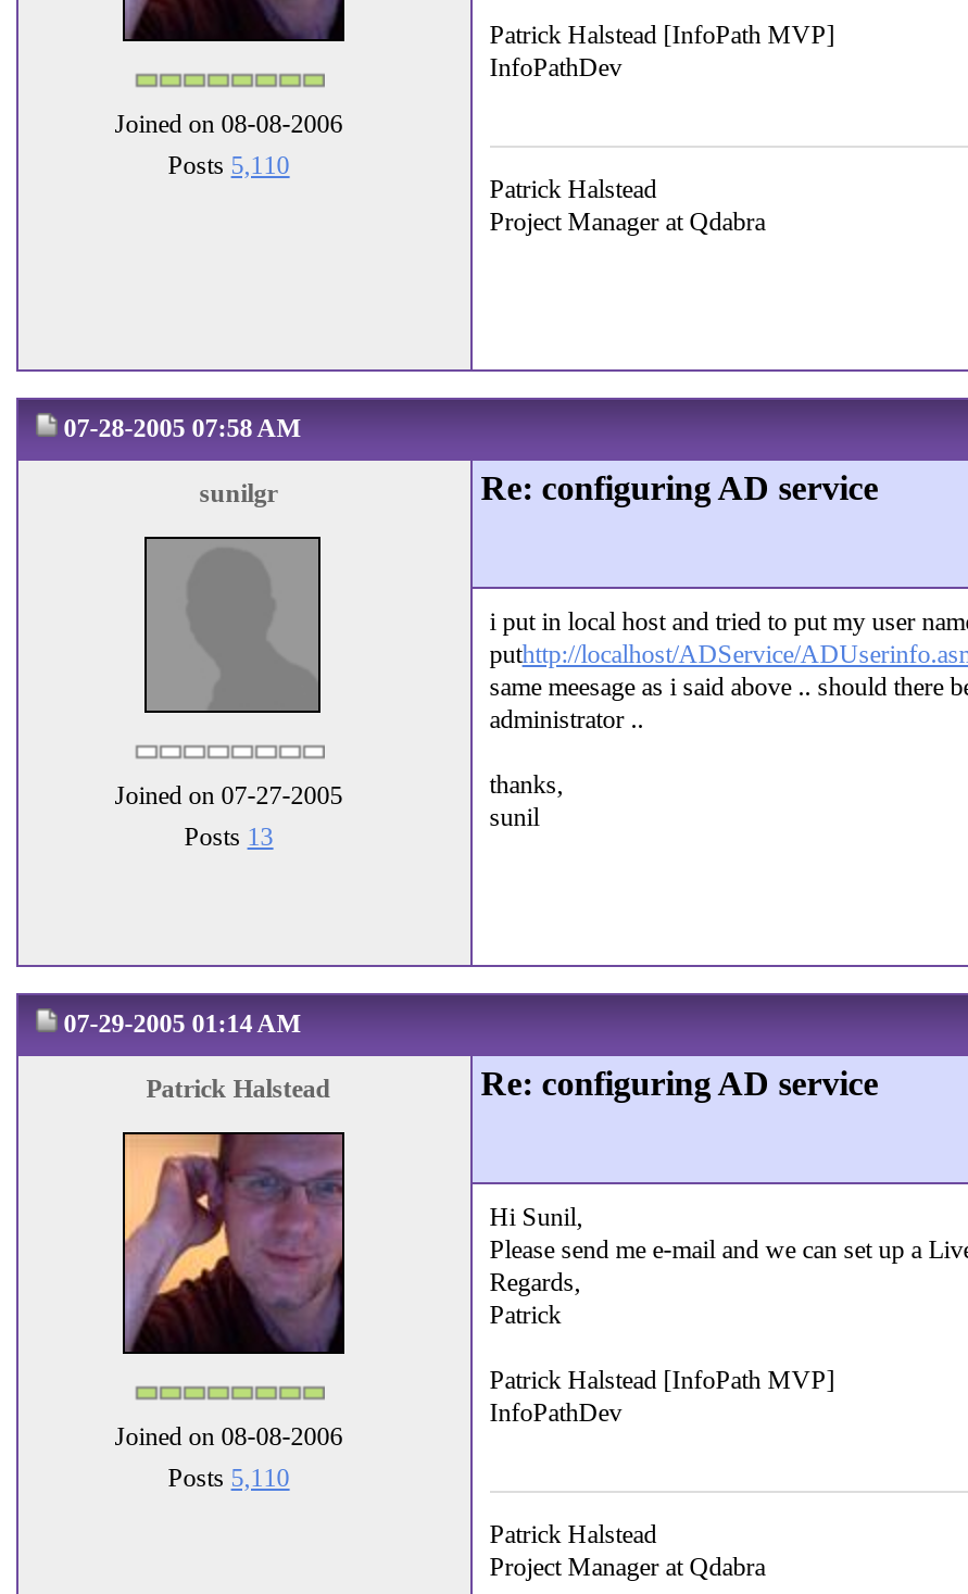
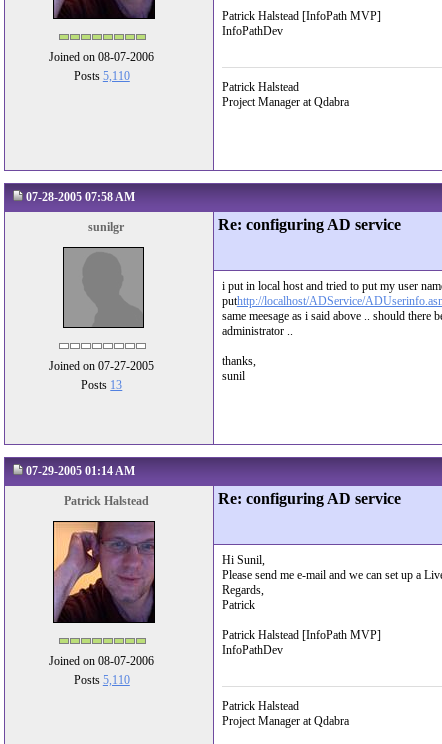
- Joined on 08-08-2006
+ Joined on 08-07-2006

- Joined on 08-08-2006
+ Joined on 08-07-2006
